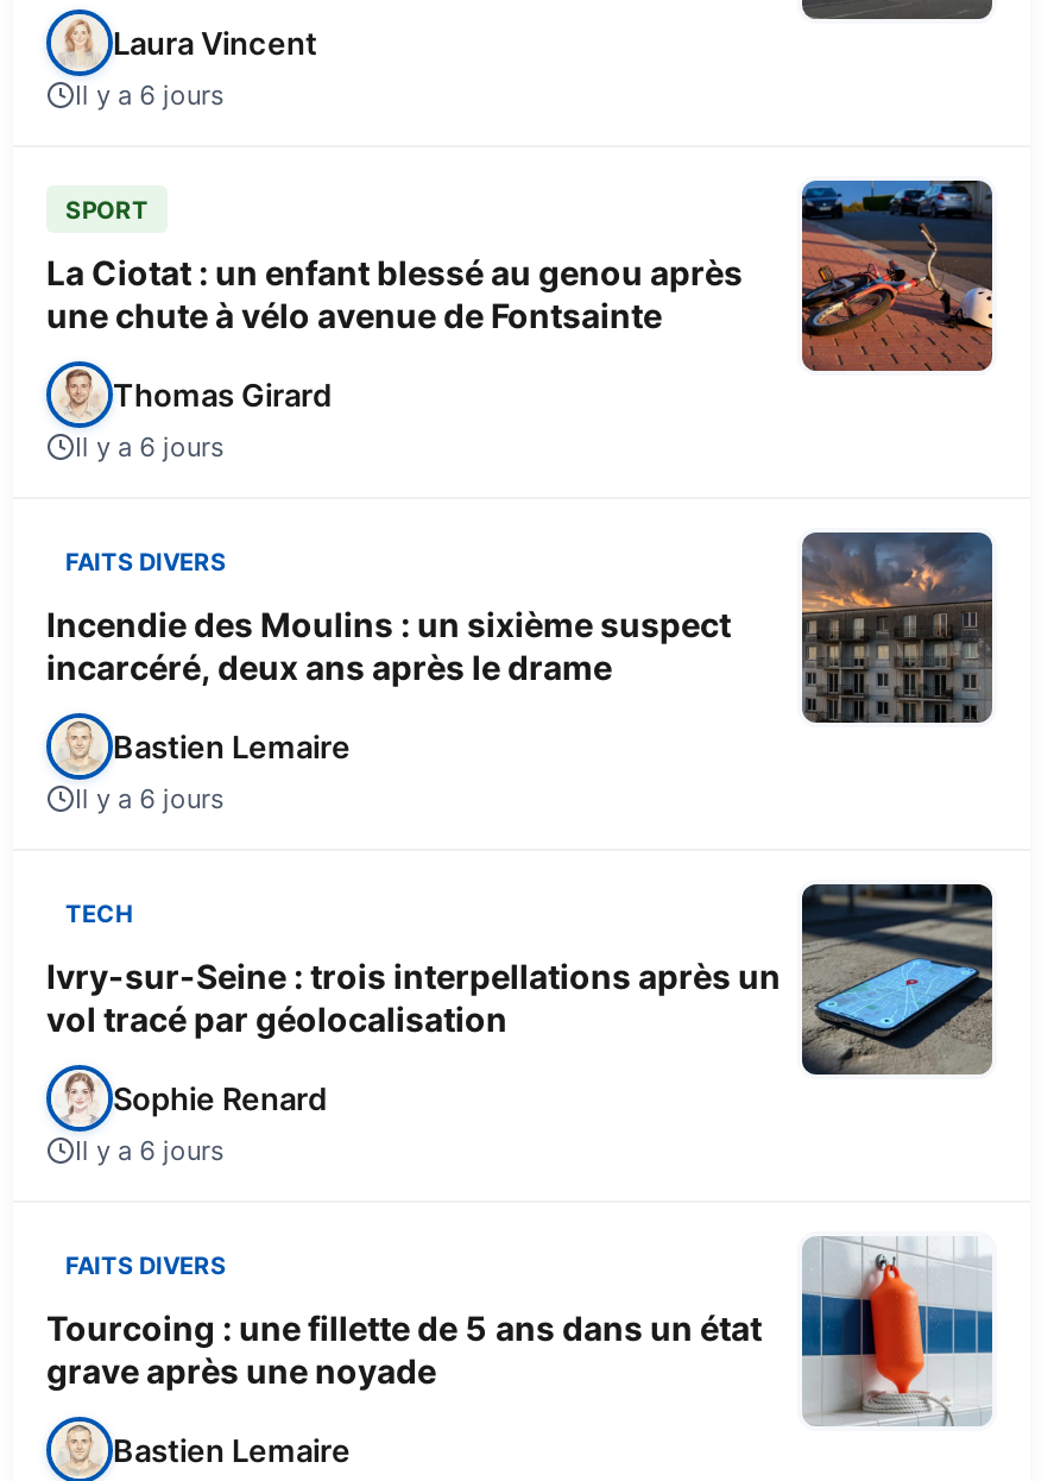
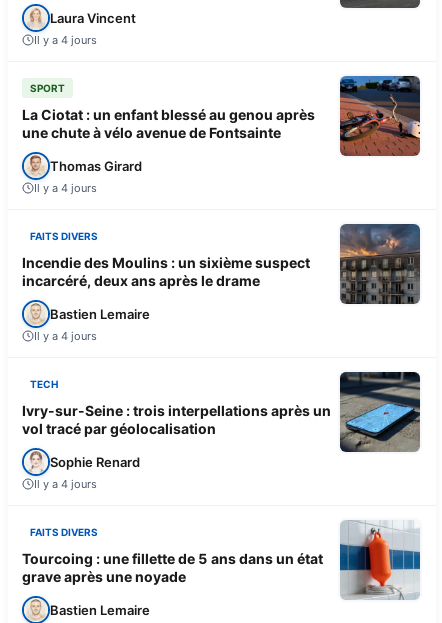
- Il y a 6 jours
+ Il y a 4 jours

- Il y a 6 jours
+ Il y a 4 jours

- Il y a 6 jours
+ Il y a 4 jours

- Il y a 6 jours
+ Il y a 4 jours
